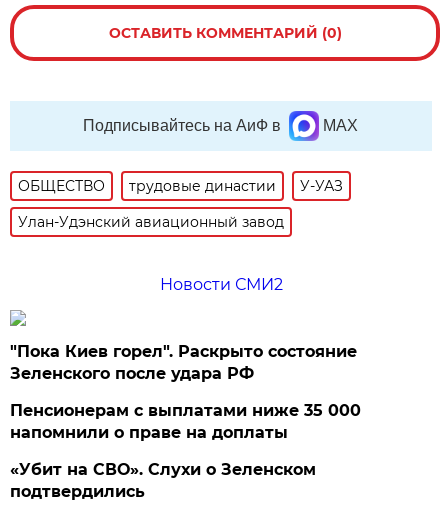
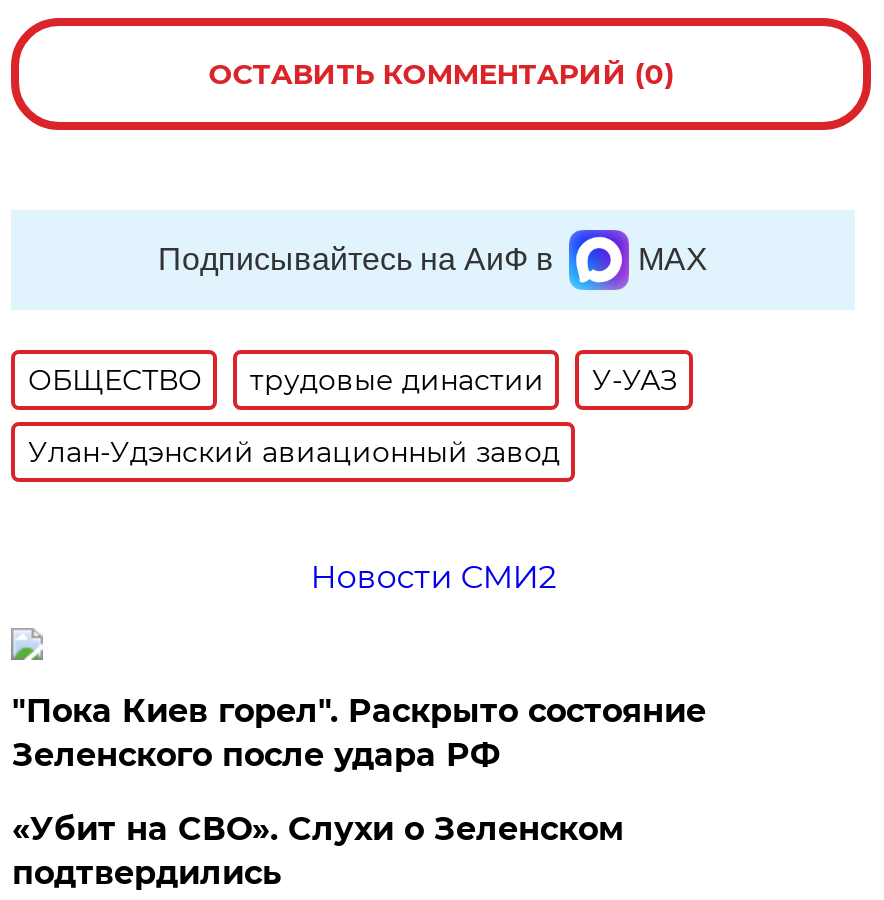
- Пенсионерам с выплатами ниже 35 000
- напомнили о праве на доплаты
